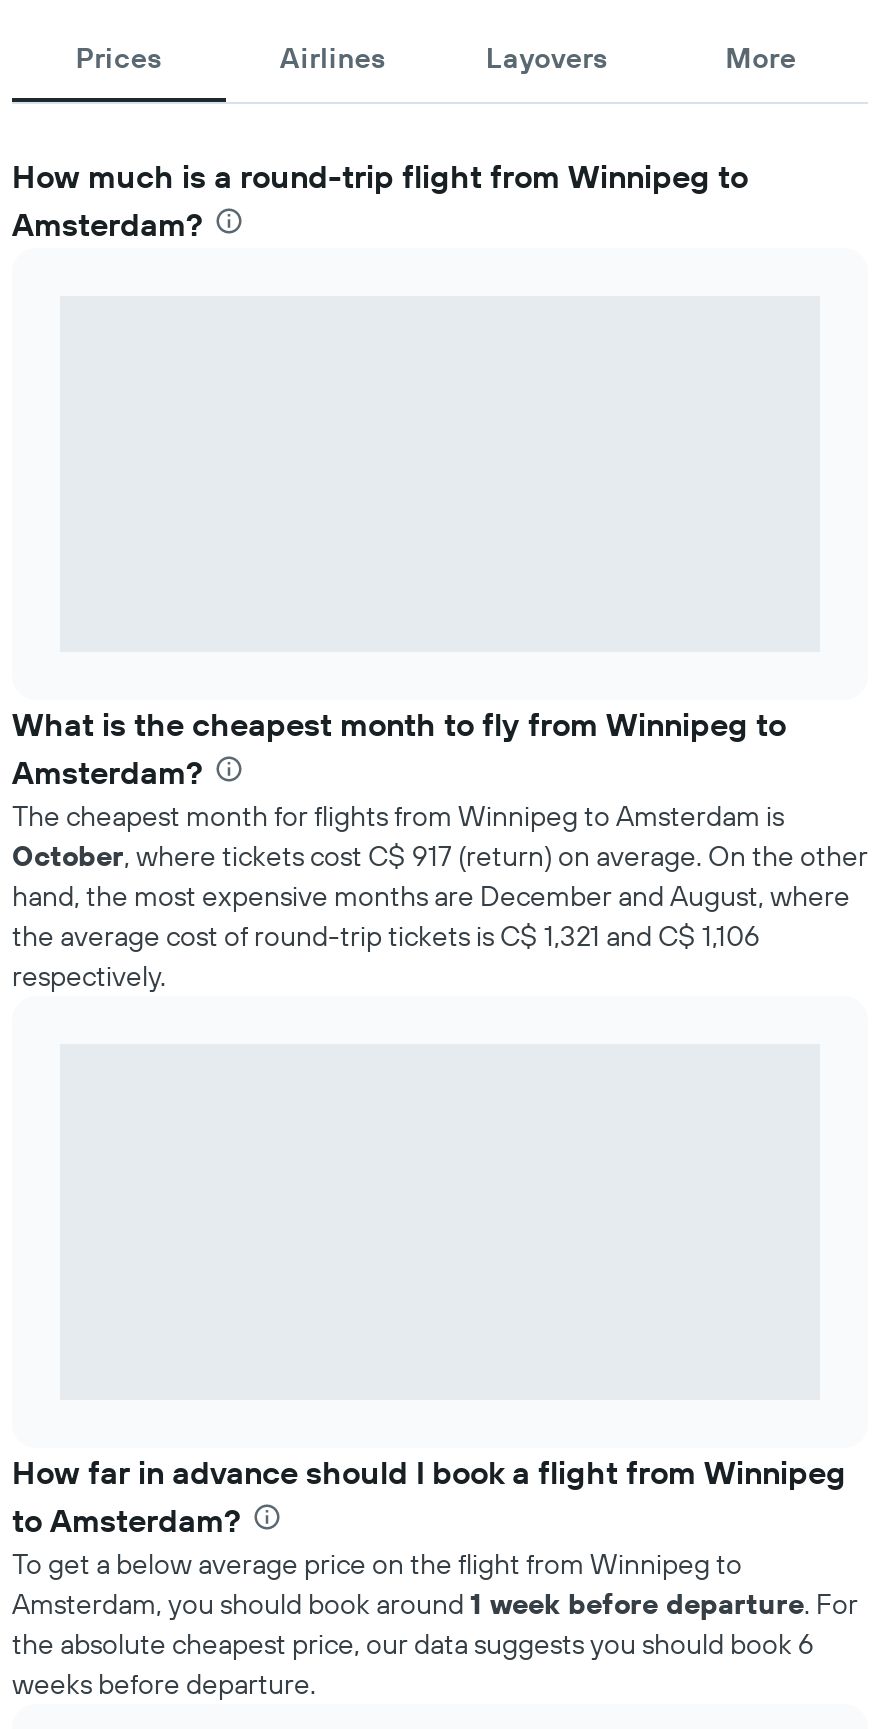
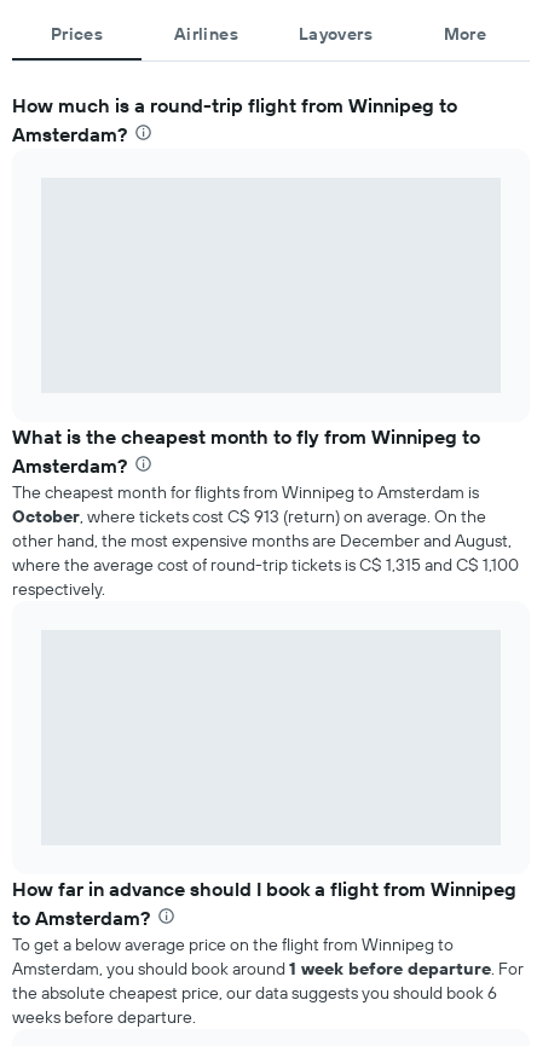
- October, where tickets cost C$ 917 (return) on average. On the other
- hand, the most expensive months are December and August, where
- the average cost of round-trip tickets is C$ 1,321 and C$ 1,106
+ October, where tickets cost C$ 913 (return) on average. On the
+ other hand, the most expensive months are December and August,
+ where the average cost of round-trip tickets is C$ 1,315 and C$ 1,100
